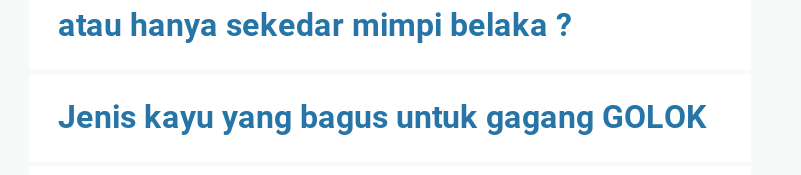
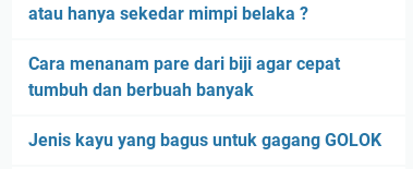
+ Cara menanam pare dari biji agar cepat
+ tumbuh dan berbuah banyak
